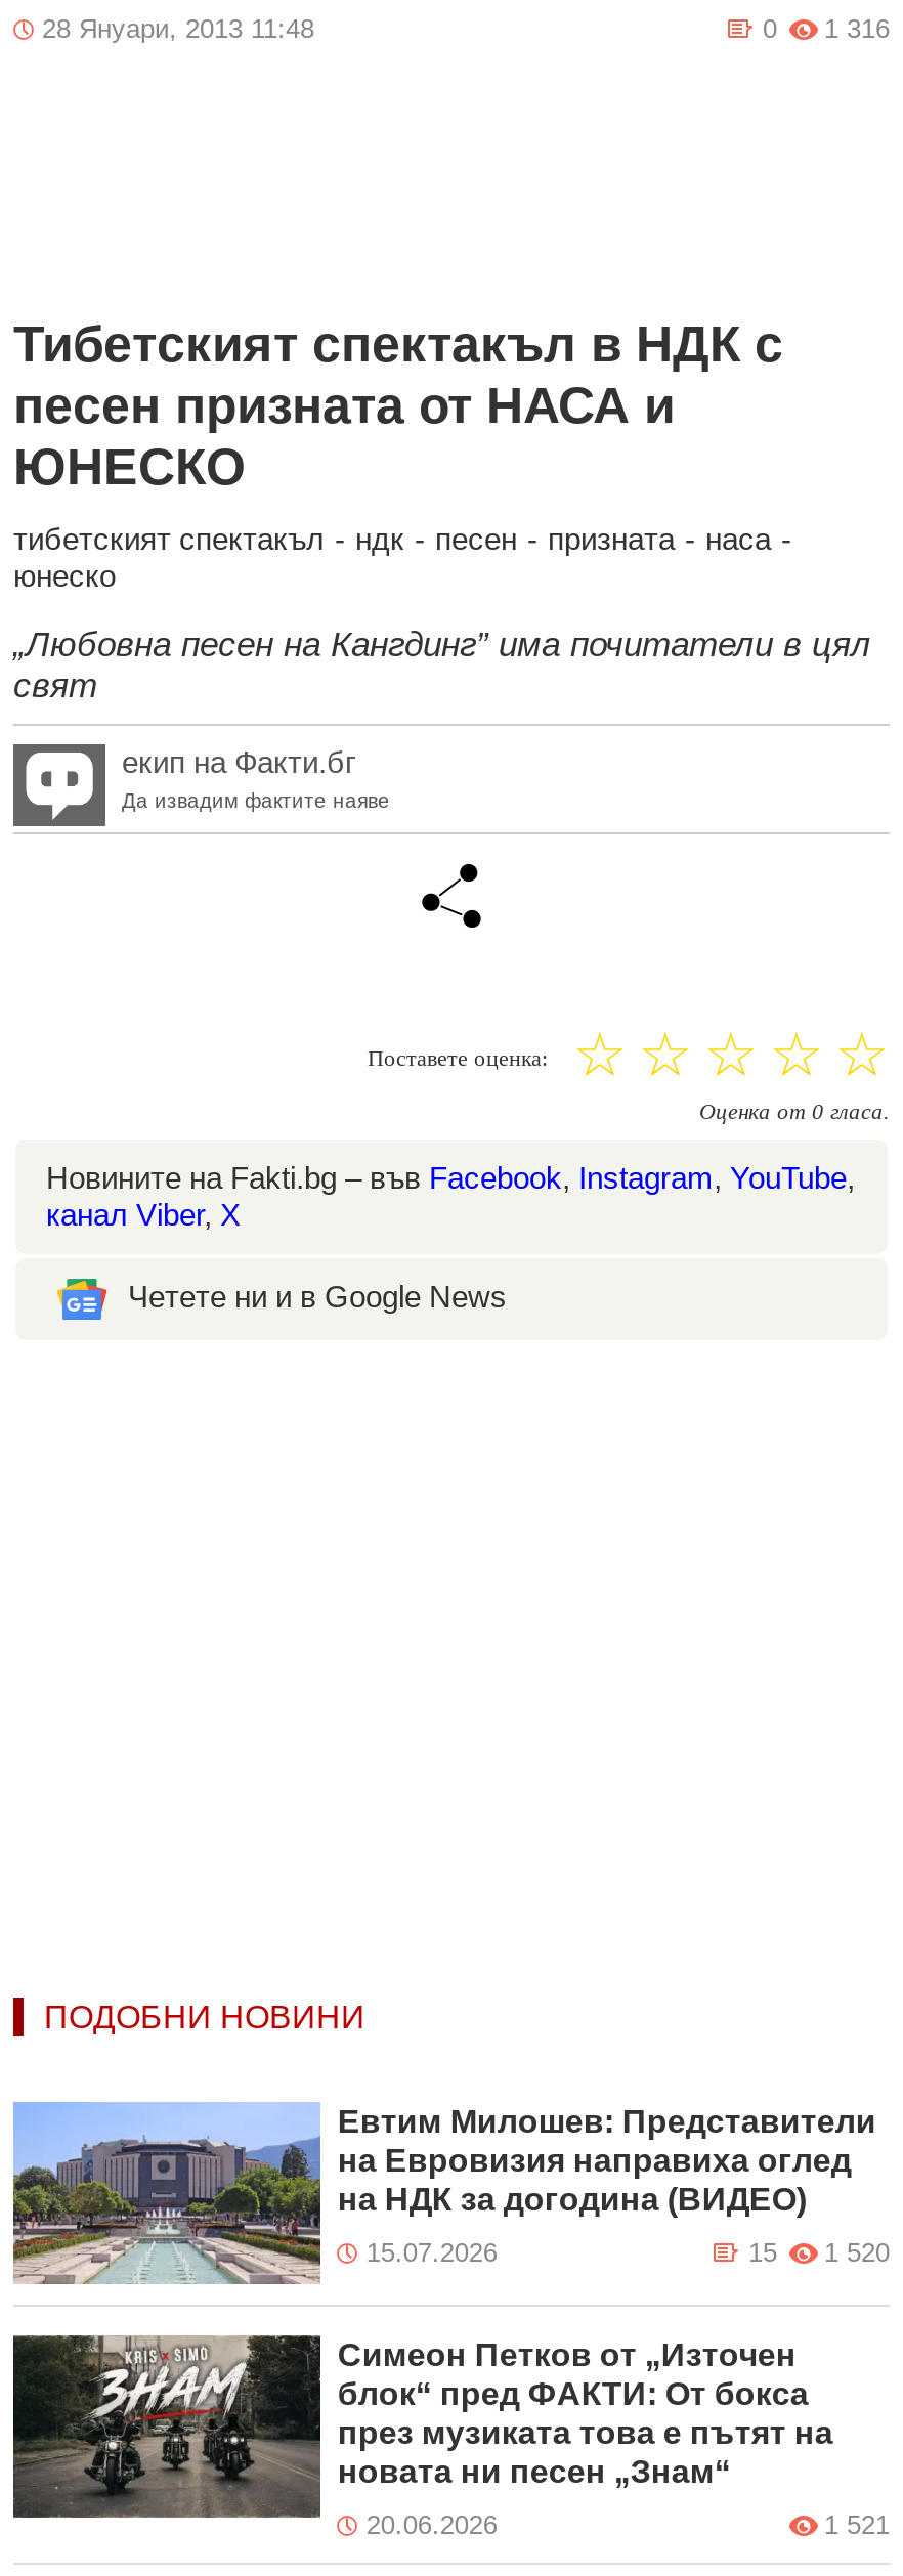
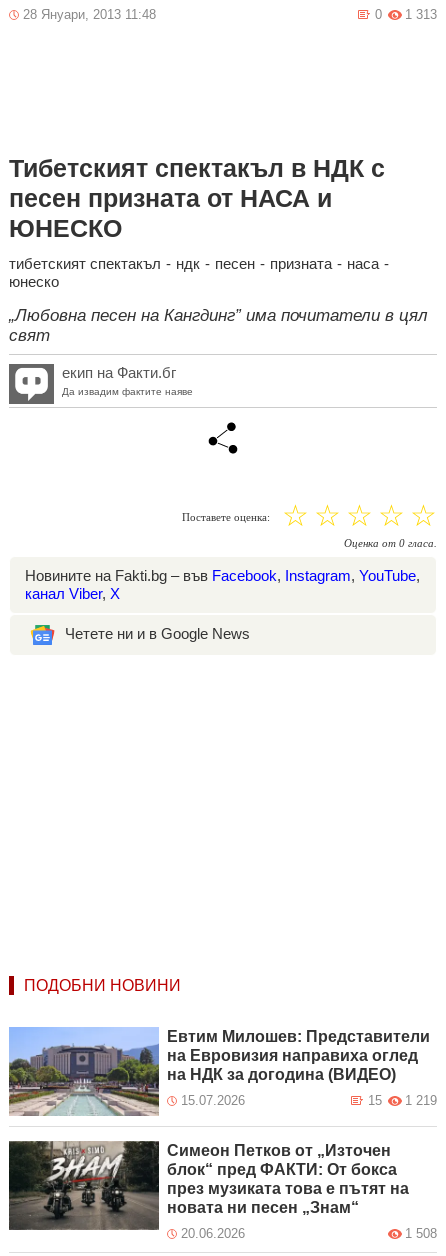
- 0 1 316
+ 0 1 313

- 15 1 520
+ 15 1 219

- 1 521
+ 1 508
